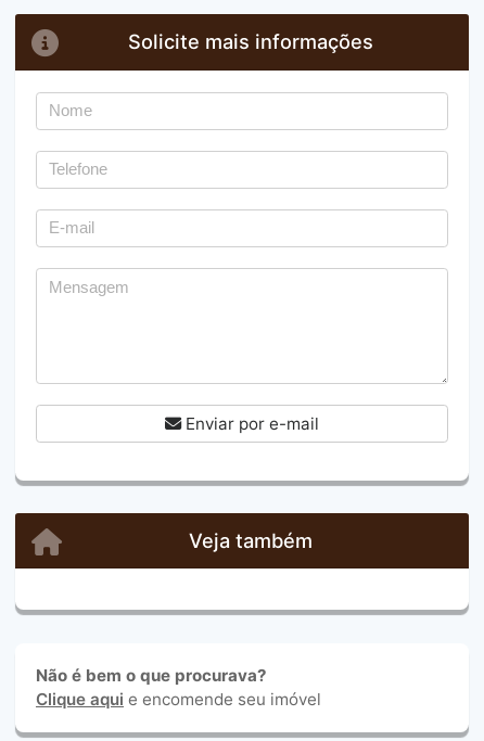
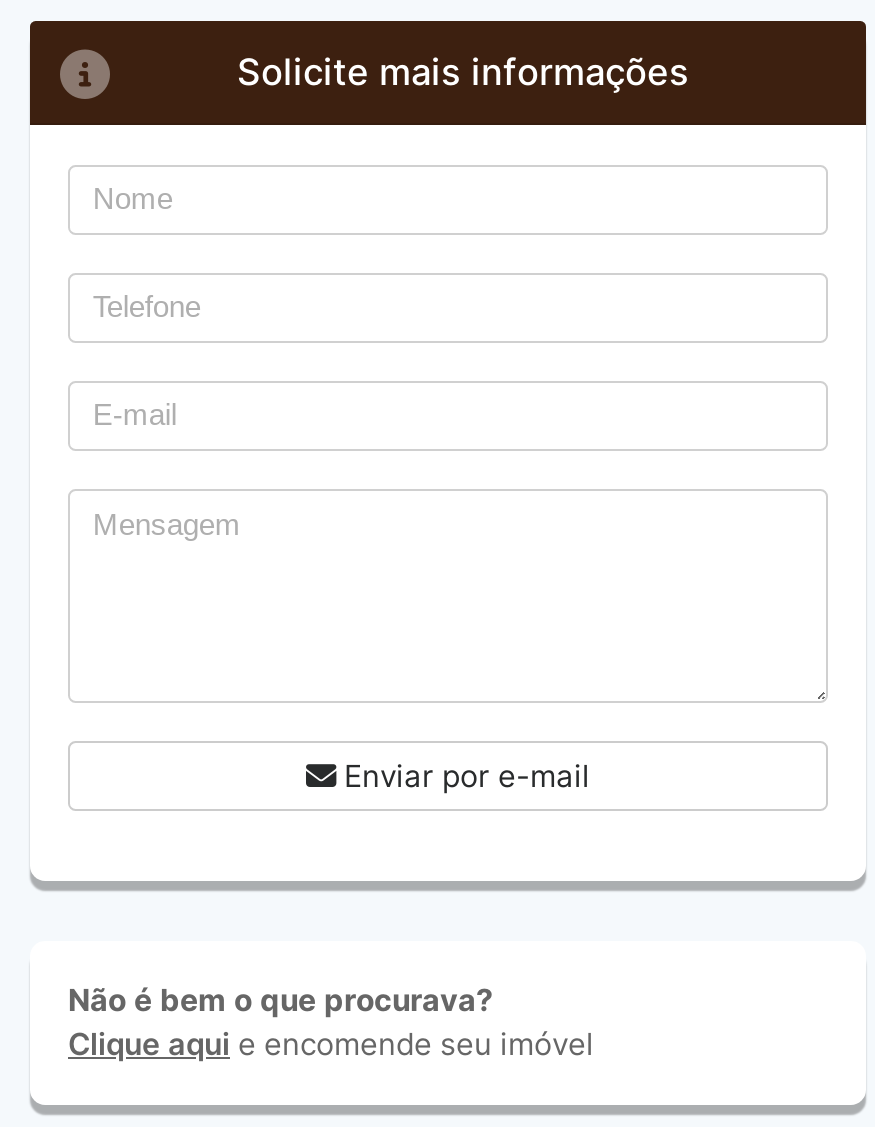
- Veja também
